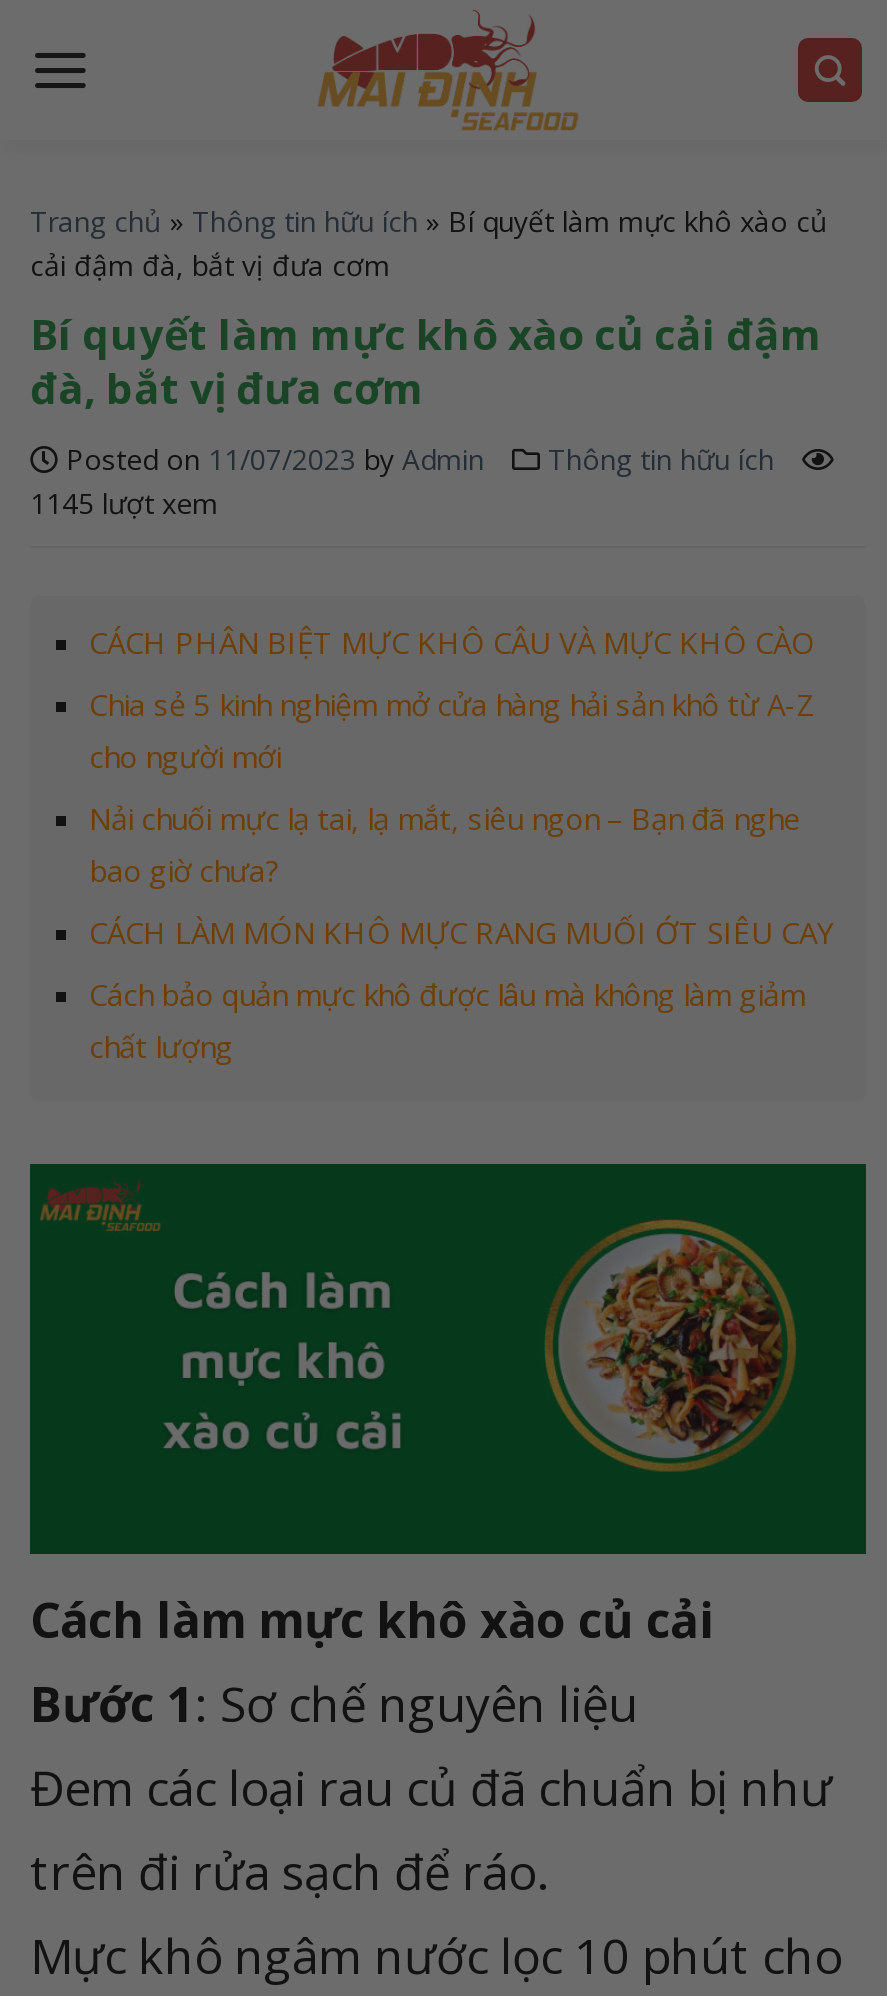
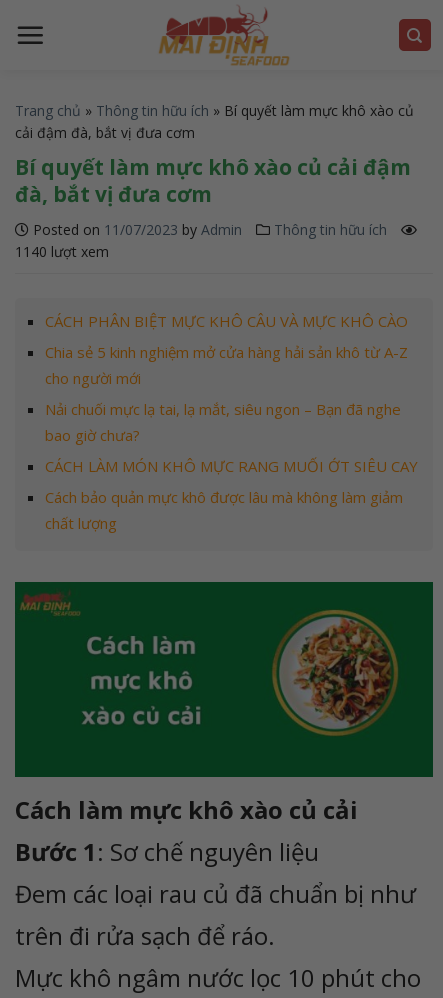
- 1145 lượt xem
+ 1140 lượt xem
